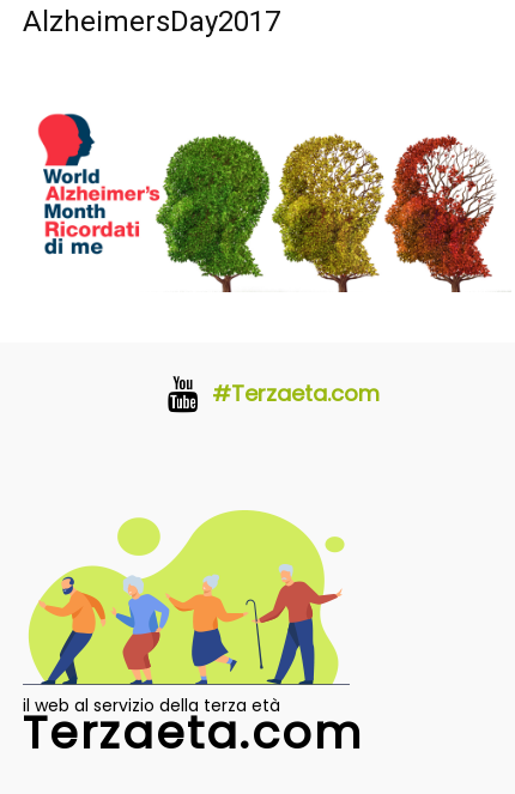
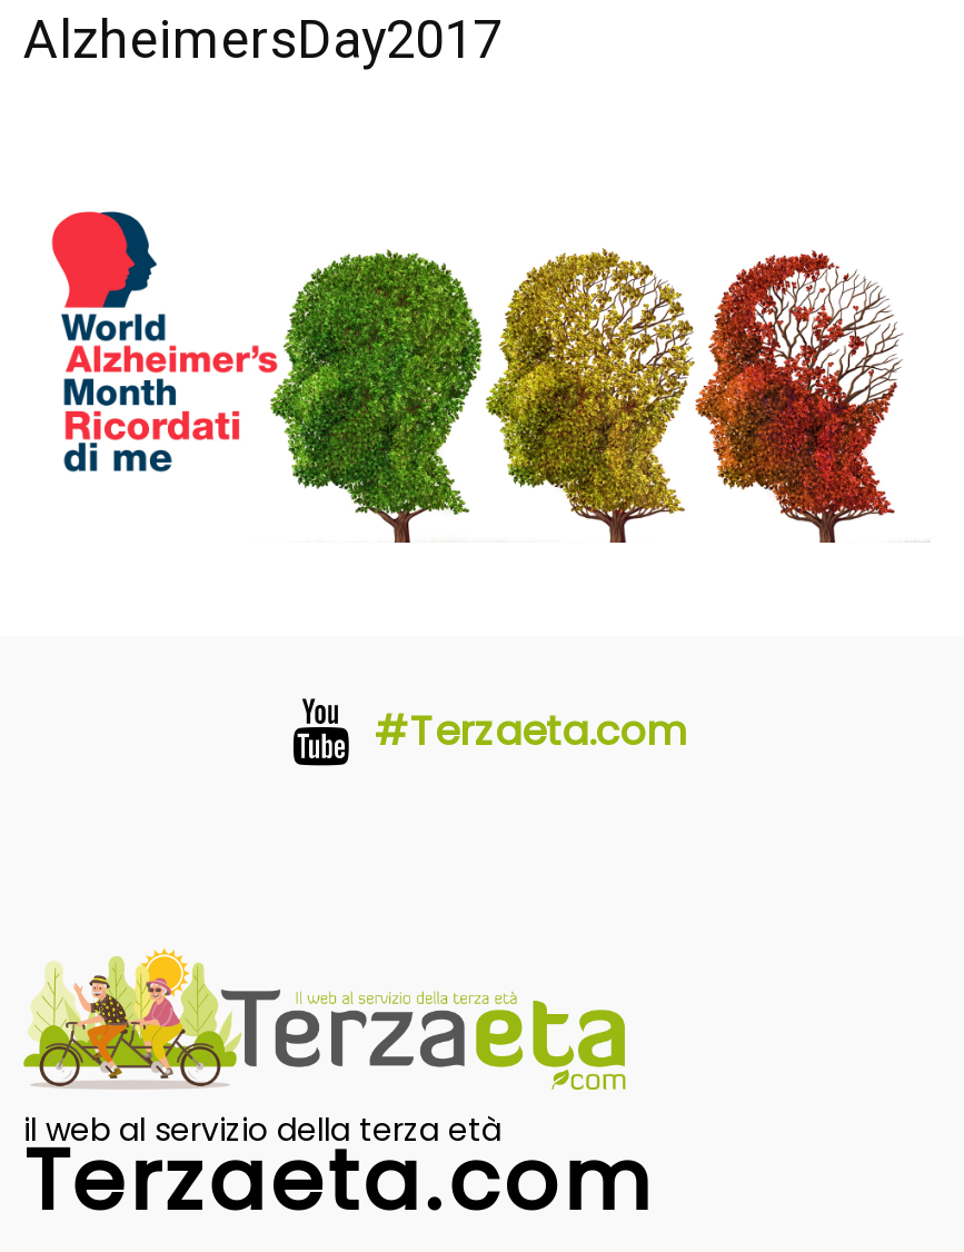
- [image]
+ [image]
